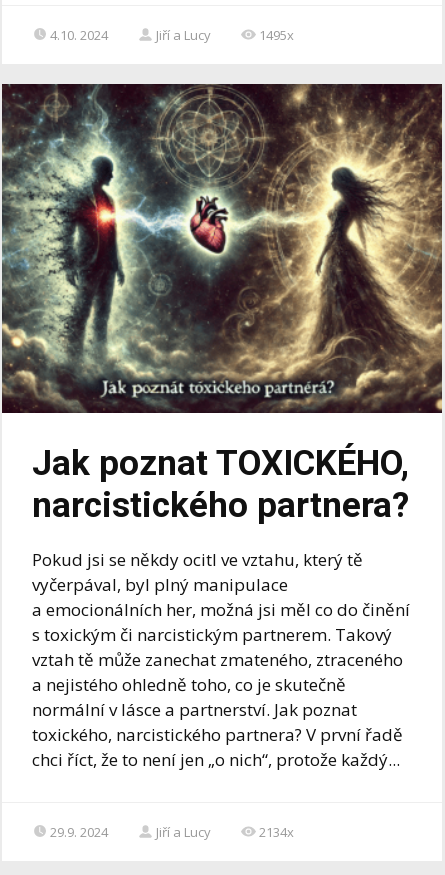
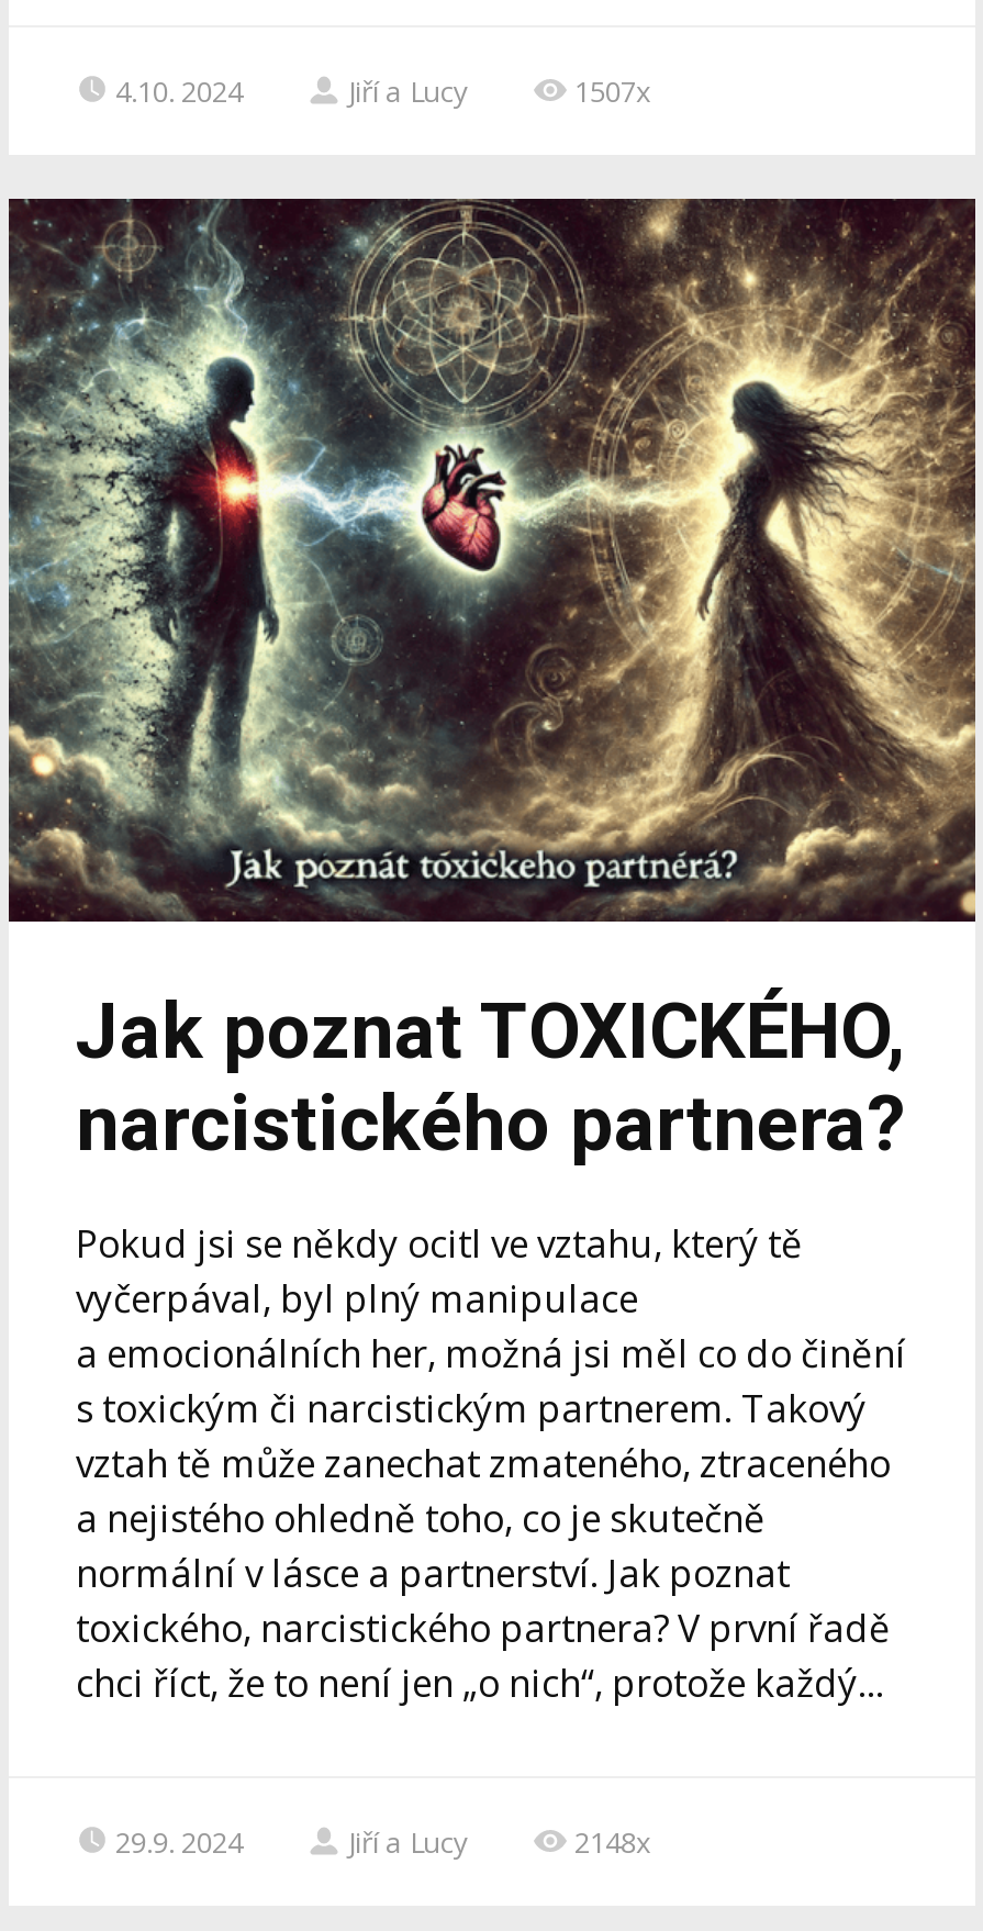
- 1495x
+ 1507x

- 2134x
+ 2148x
